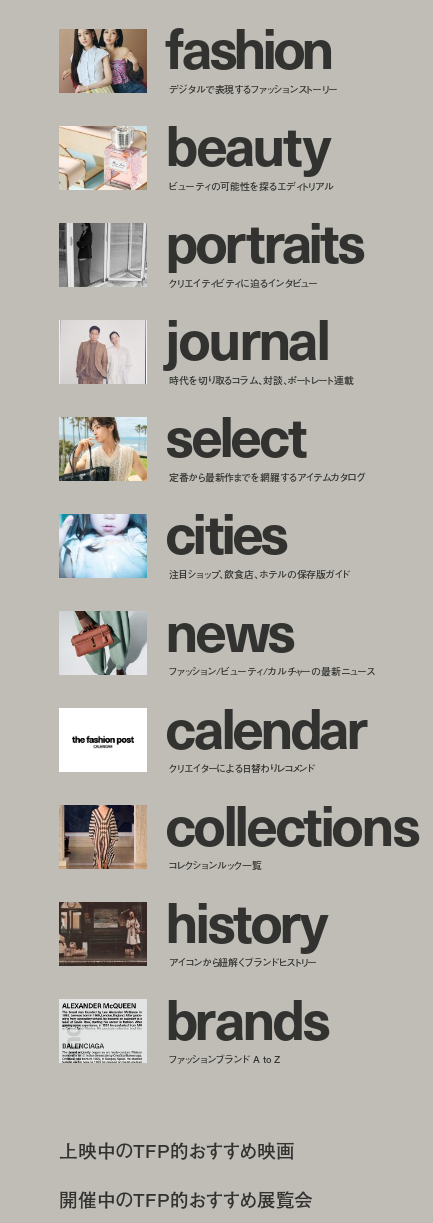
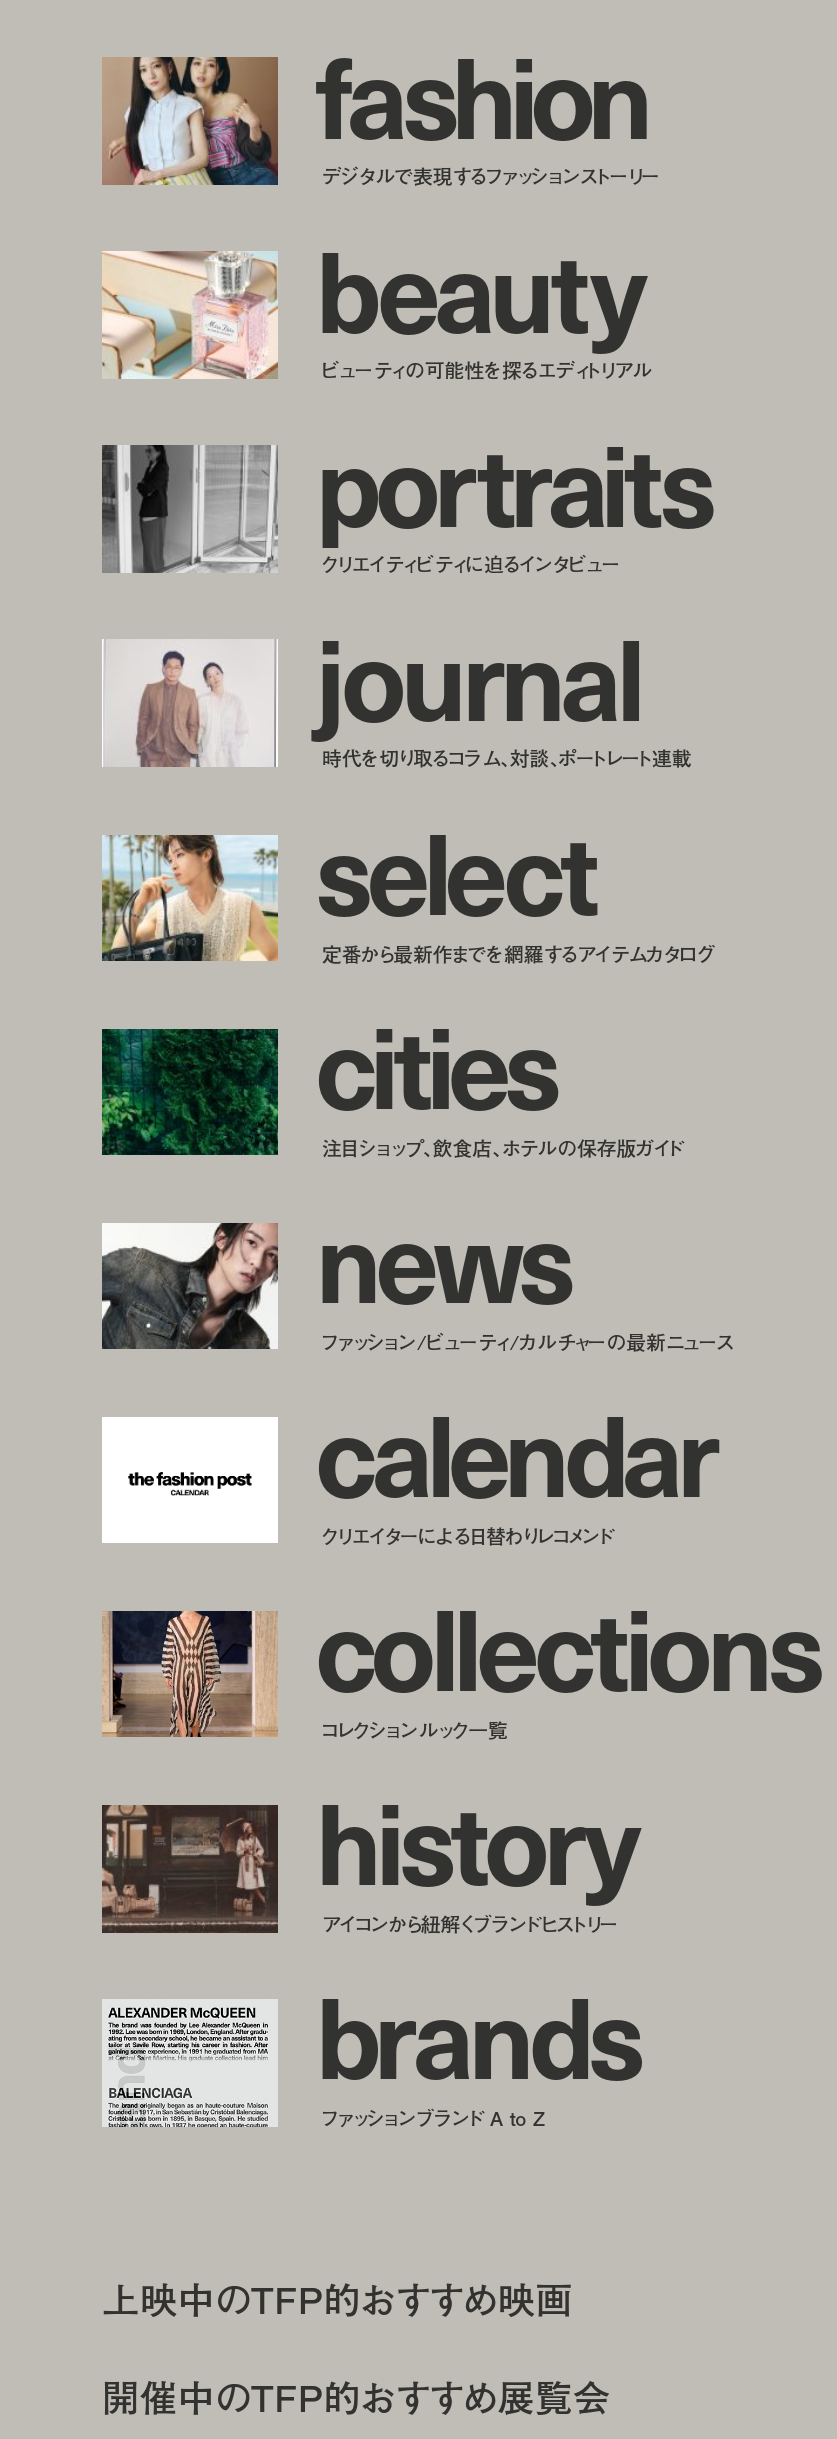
- [image]
+ [image]

- [image]
+ [image]
